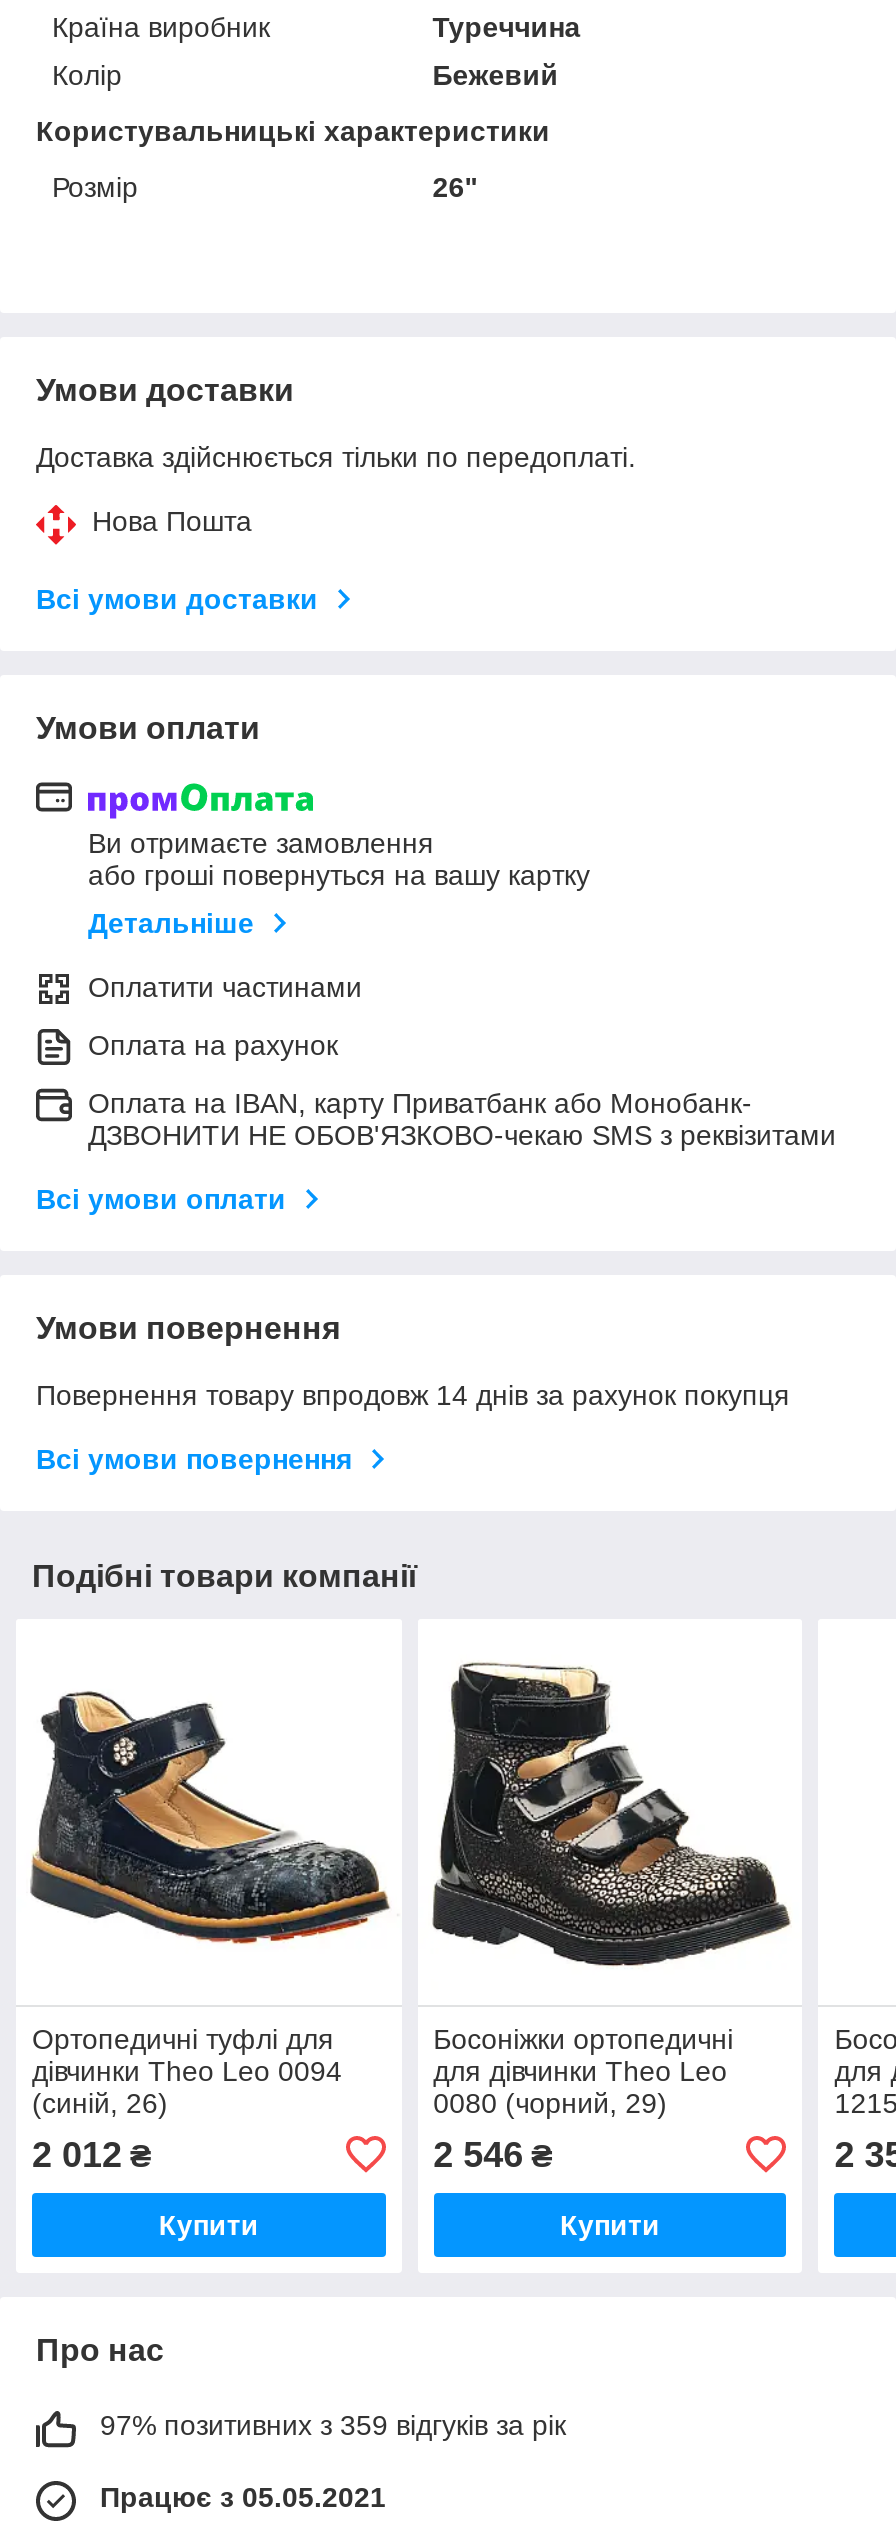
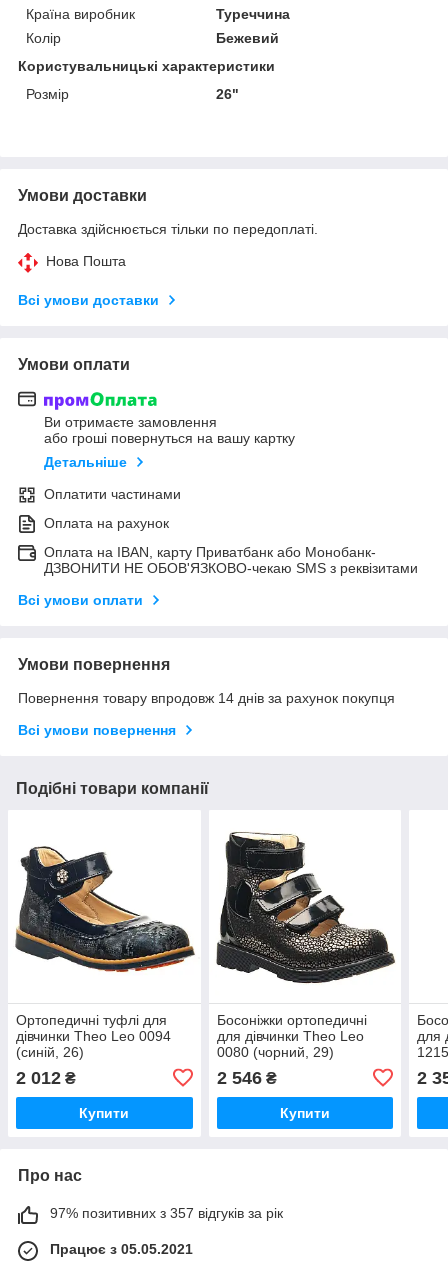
- 97% позитивних з 359 відгуків за рік
+ 97% позитивних з 357 відгуків за рік
